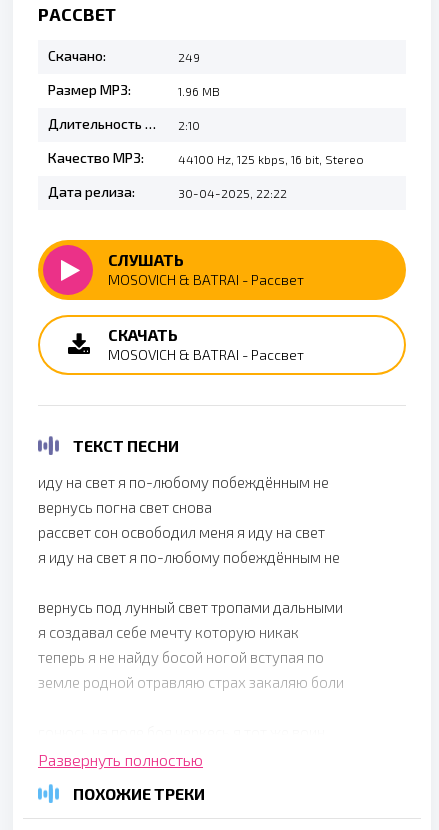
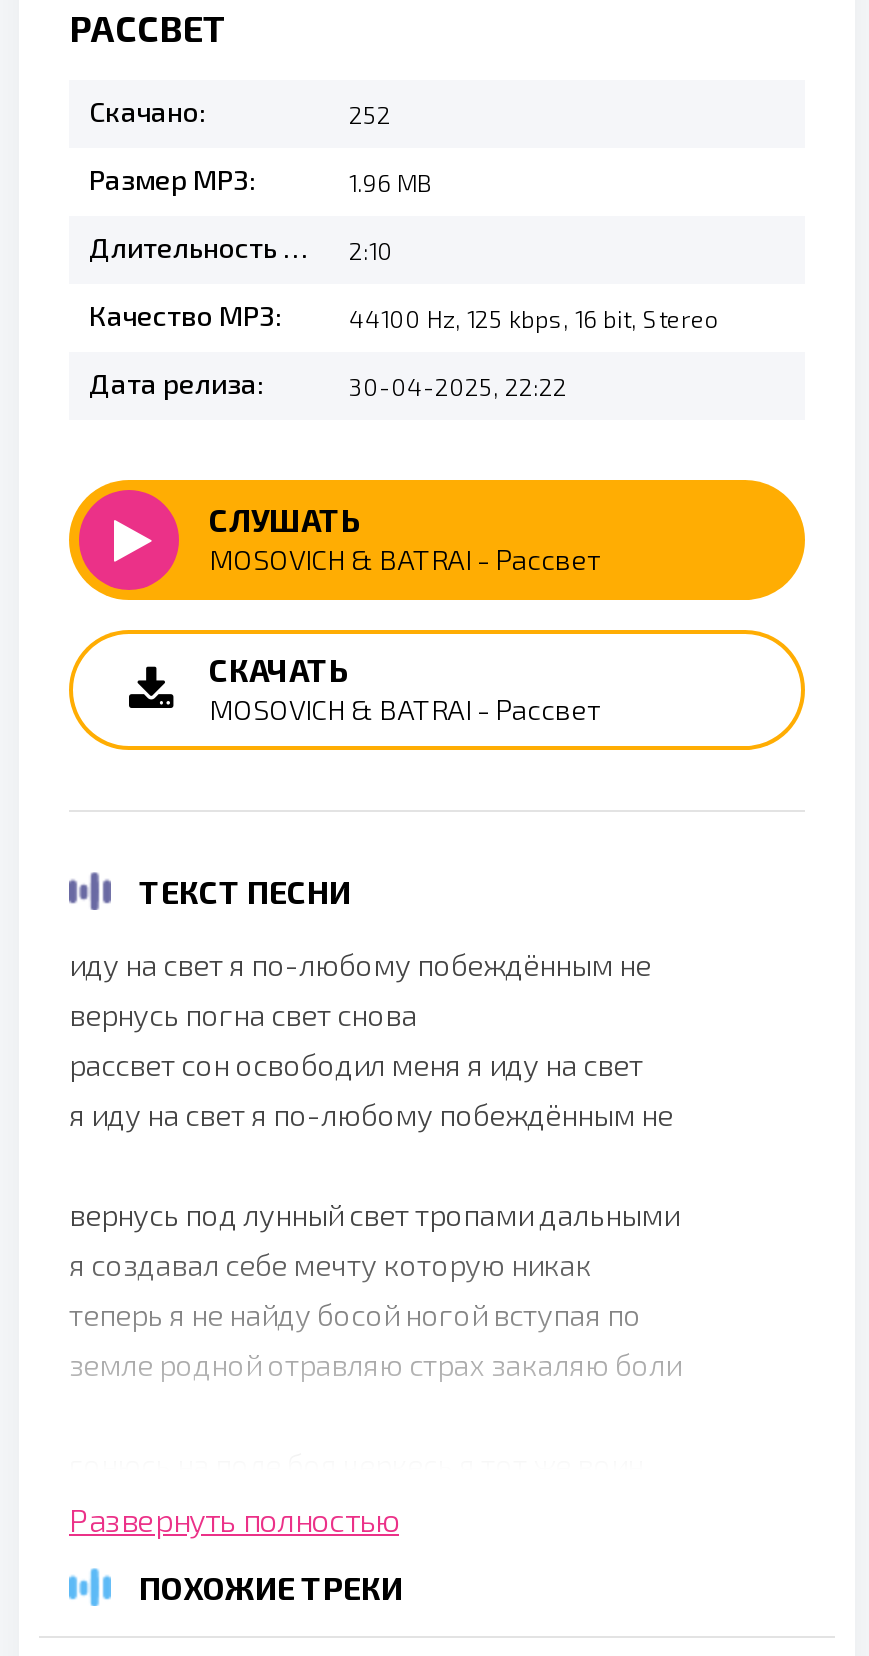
- 249
+ 252
